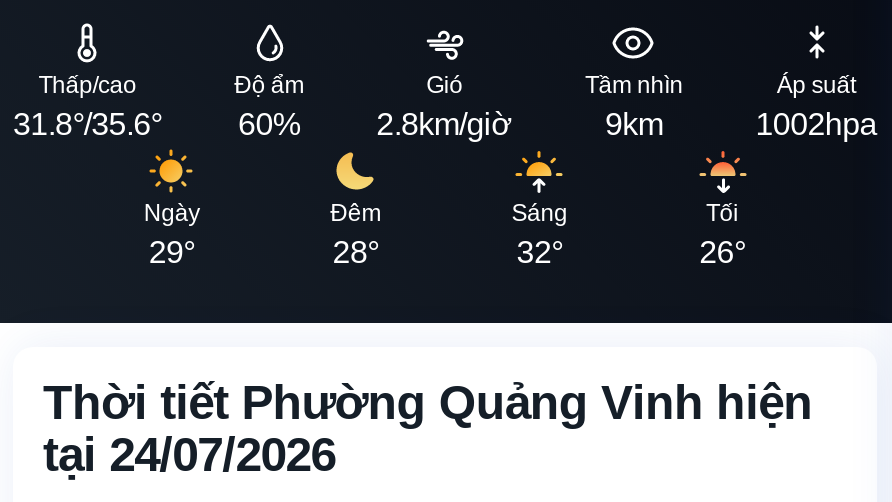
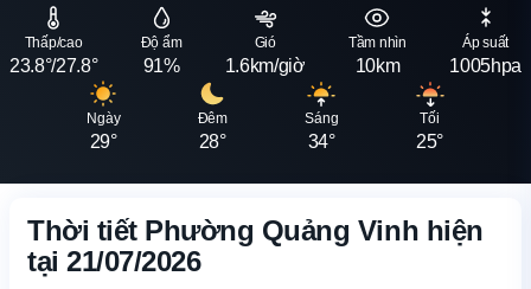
- 31.8°/35.6°
+ 23.8°/27.8°

- 60%
+ 91%

- 2.8km/giờ
+ 1.6km/giờ

- 9km
+ 10km

- 1002hpa
+ 1005hpa

- 32°
+ 34°

- 26°
+ 25°

- tại 24/07/2026
+ tại 21/07/2026
